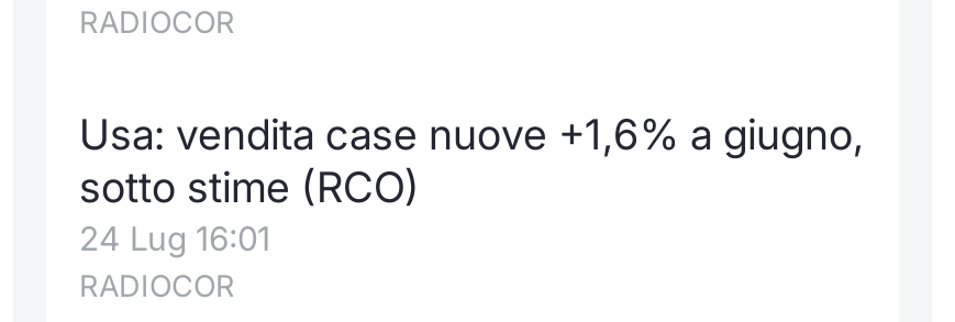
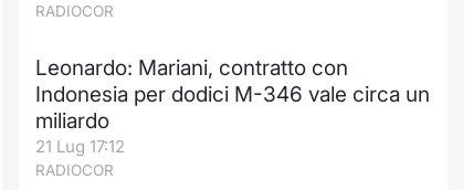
- Usa: vendita case nuove +1,6% a giugno,
- sotto stime (RCO)
- 24 Lug 16:01
+ Leonardo: Mariani, contratto con
+ Indonesia per dodici M-346 vale circa un
+ miliardo
+ 21 Lug 17:12
